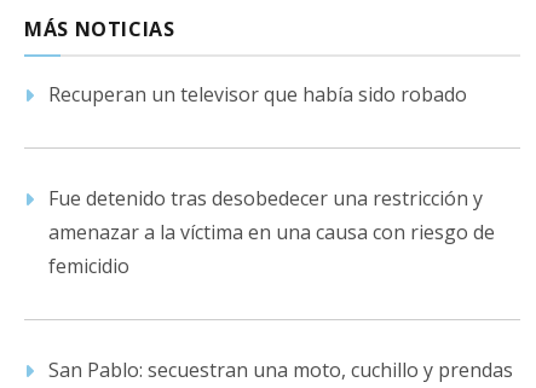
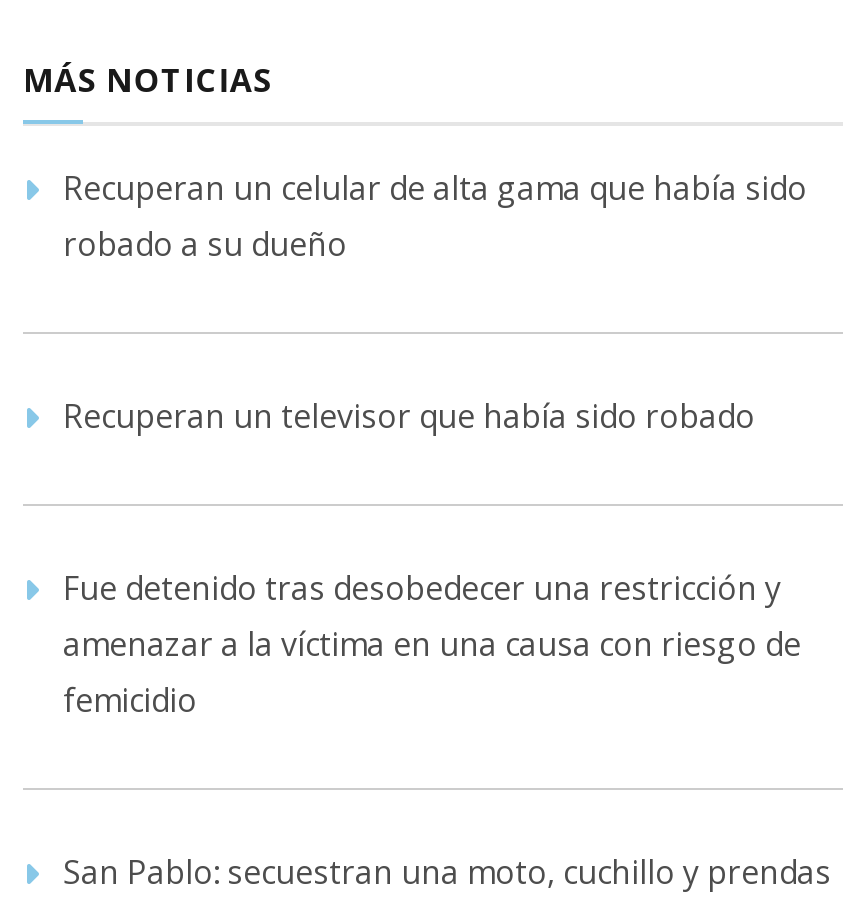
+ Recuperan un celular de alta gama que había sido
+ robado a su dueño
